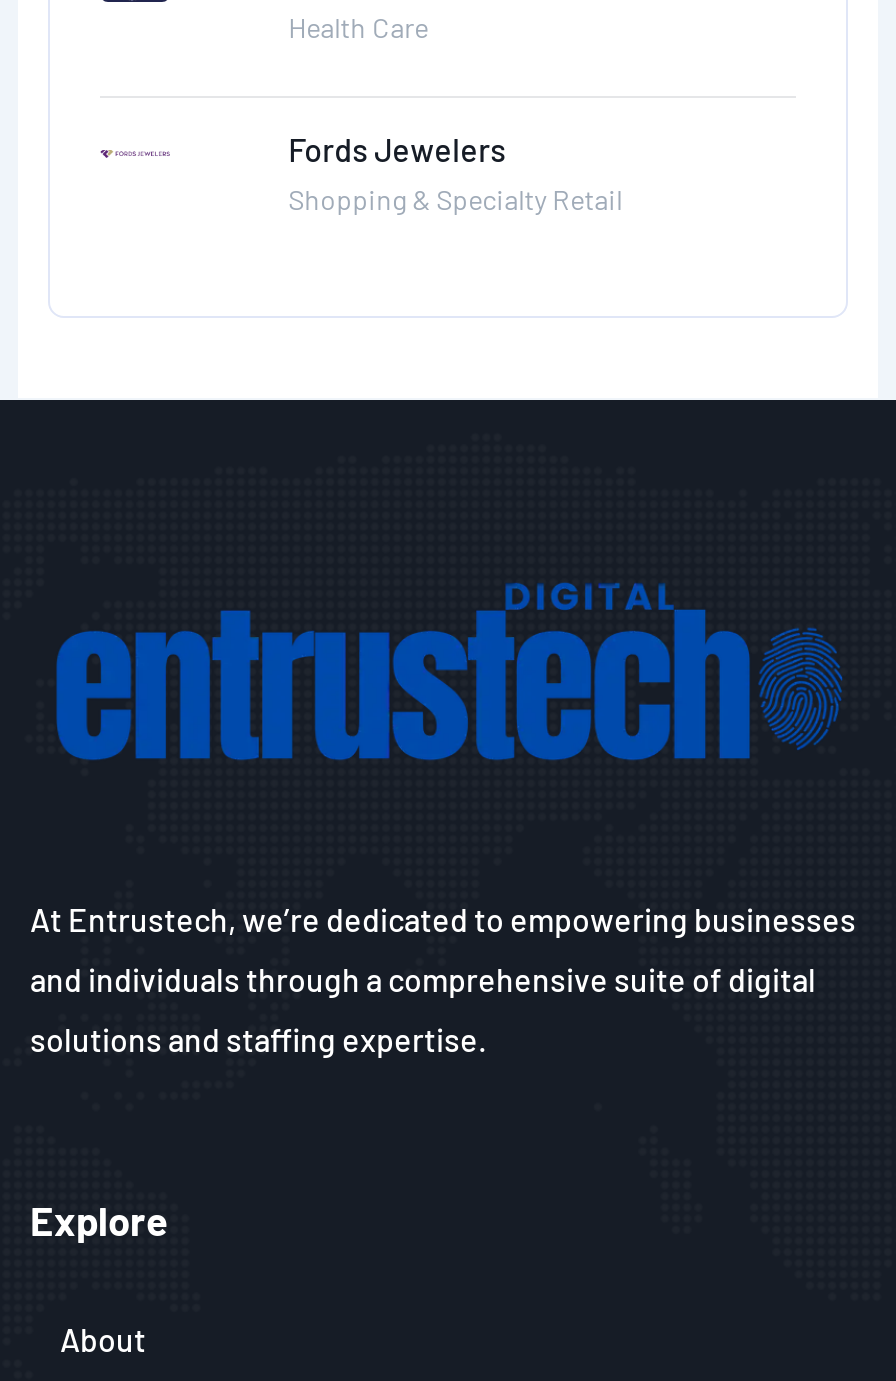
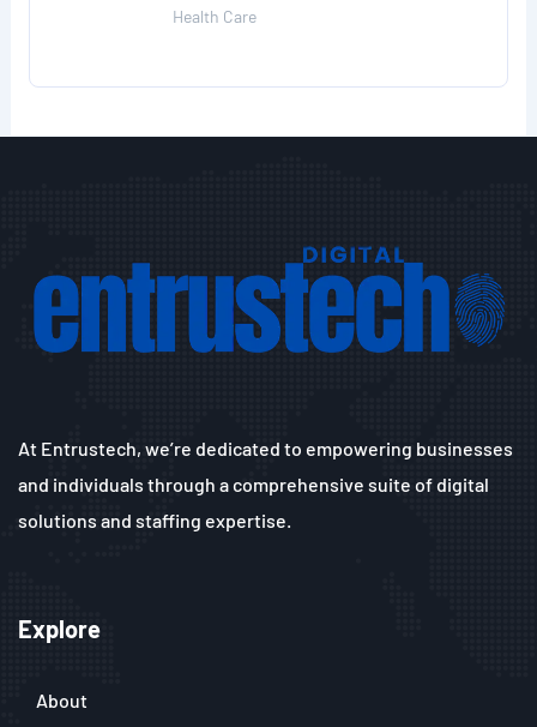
- Fords Jewelers
- Shopping & Specialty Retail
